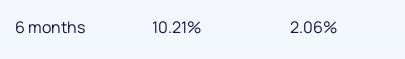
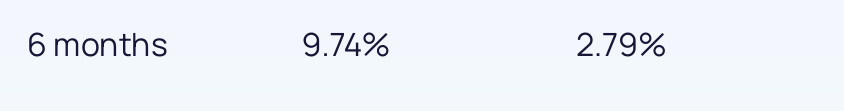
- 10.21%
+ 9.74%

- 2.06%
+ 2.79%
